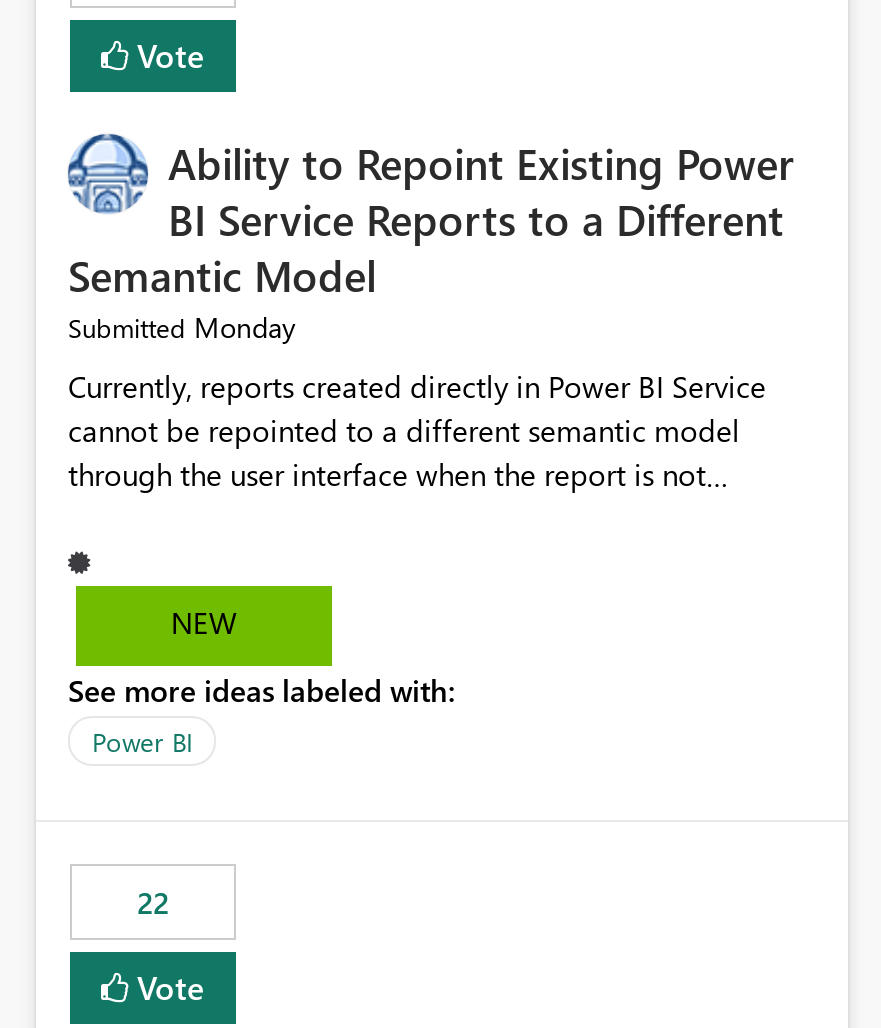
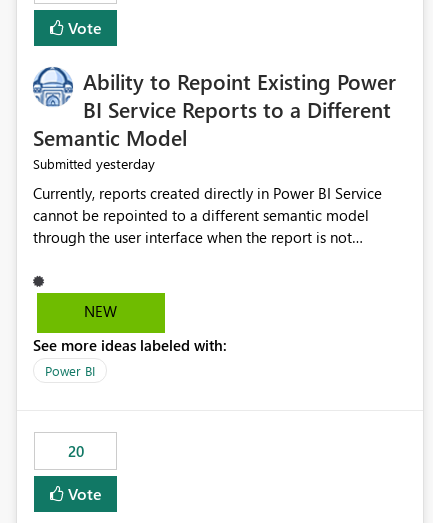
- Submitted Monday
+ Submitted yesterday

- 22
+ 20
